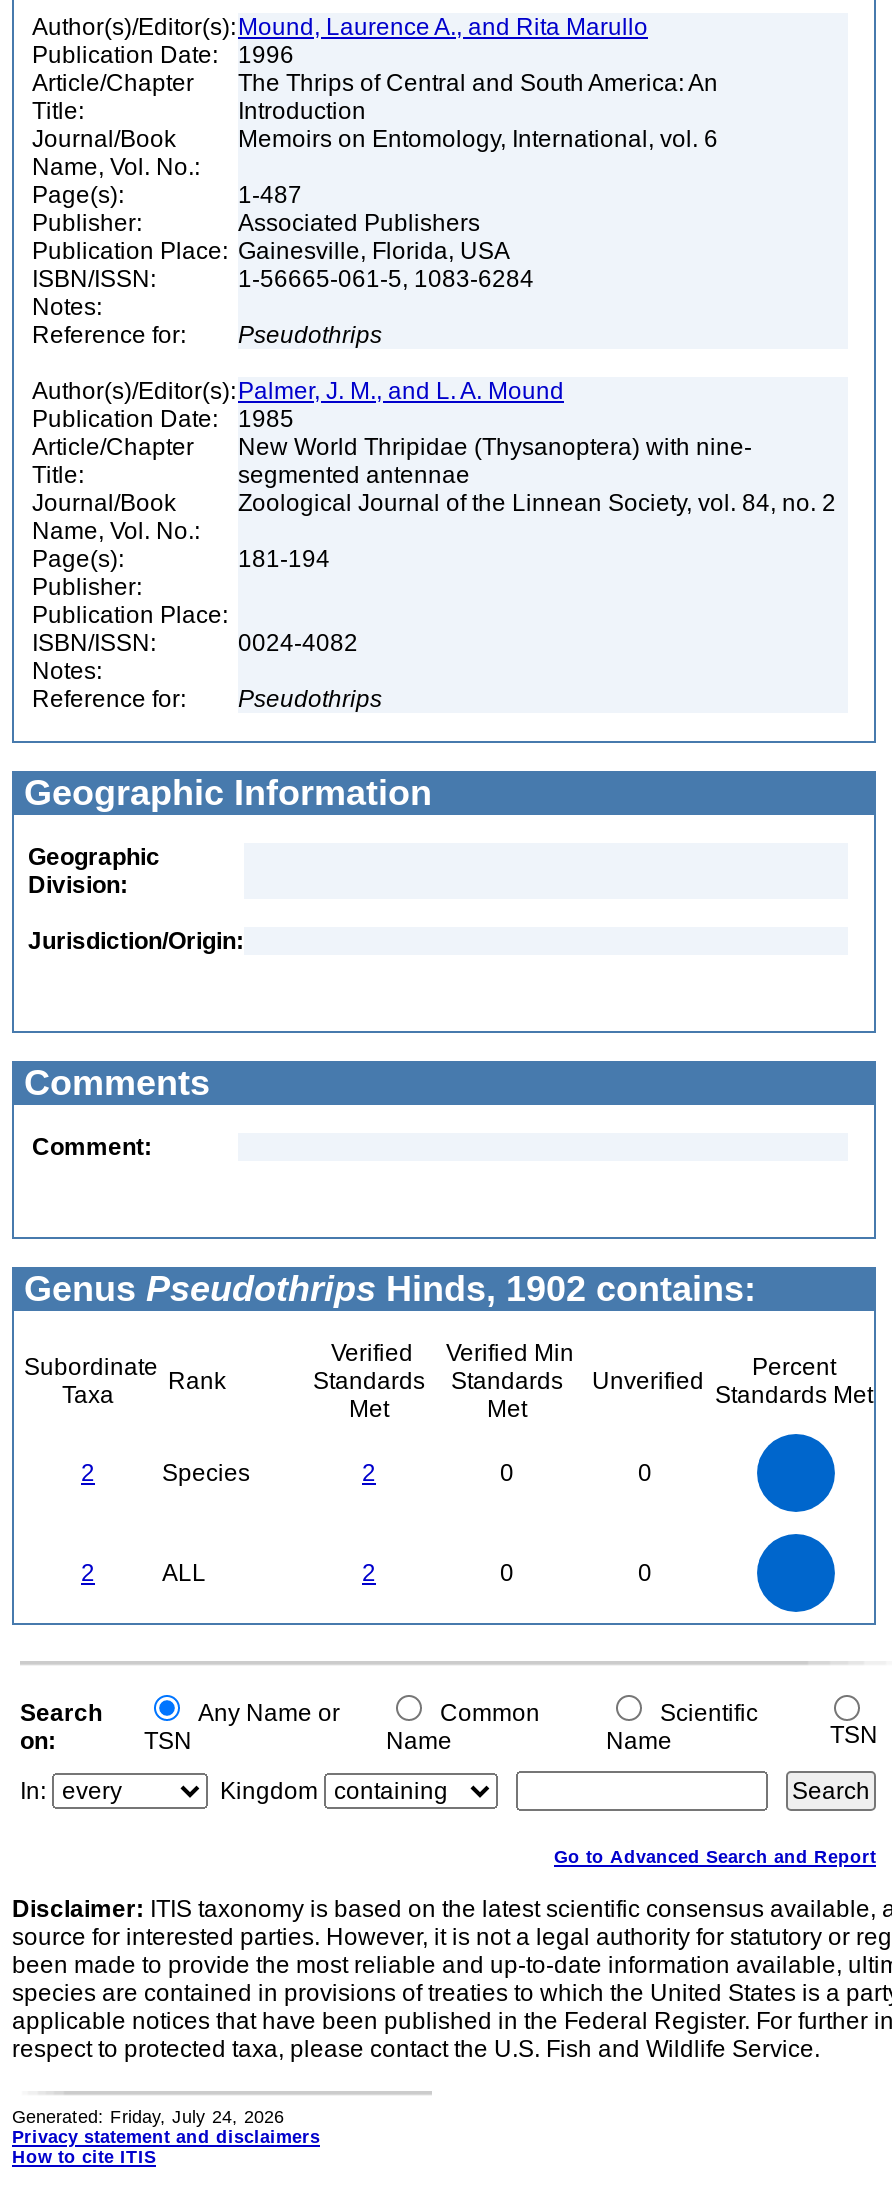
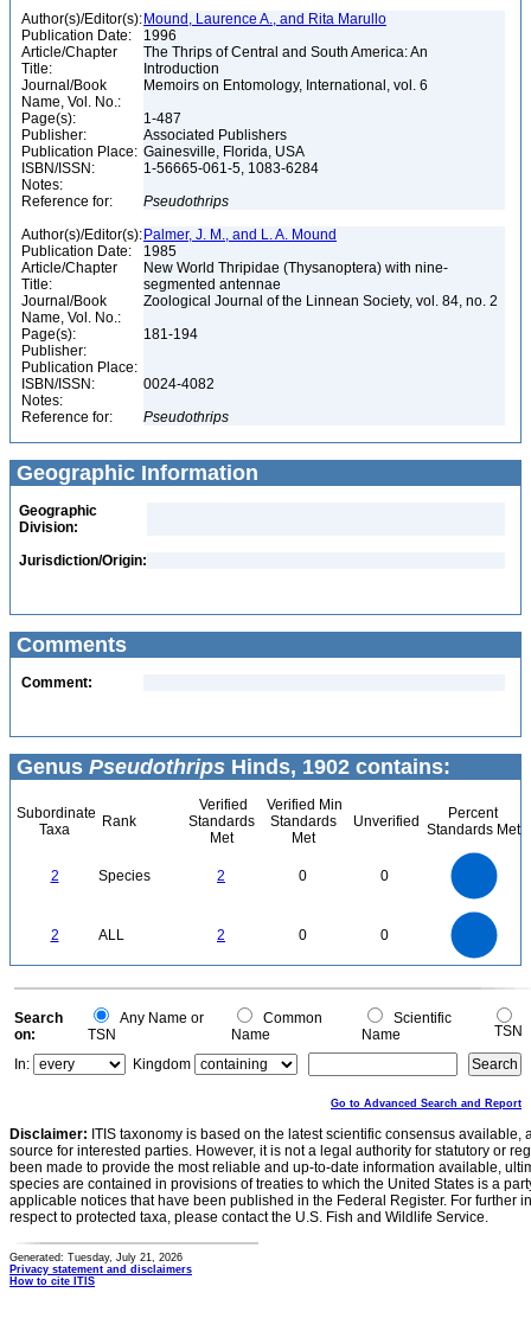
- Generated: Friday, July 24, 2026
+ Generated: Tuesday, July 21, 2026
